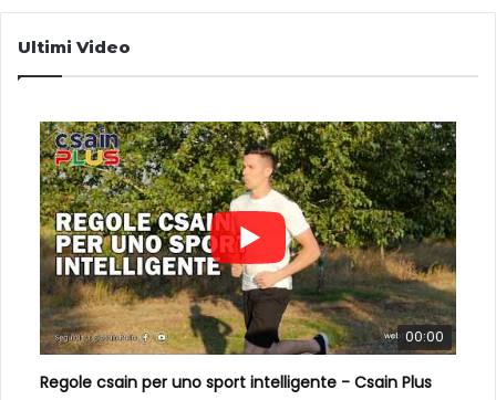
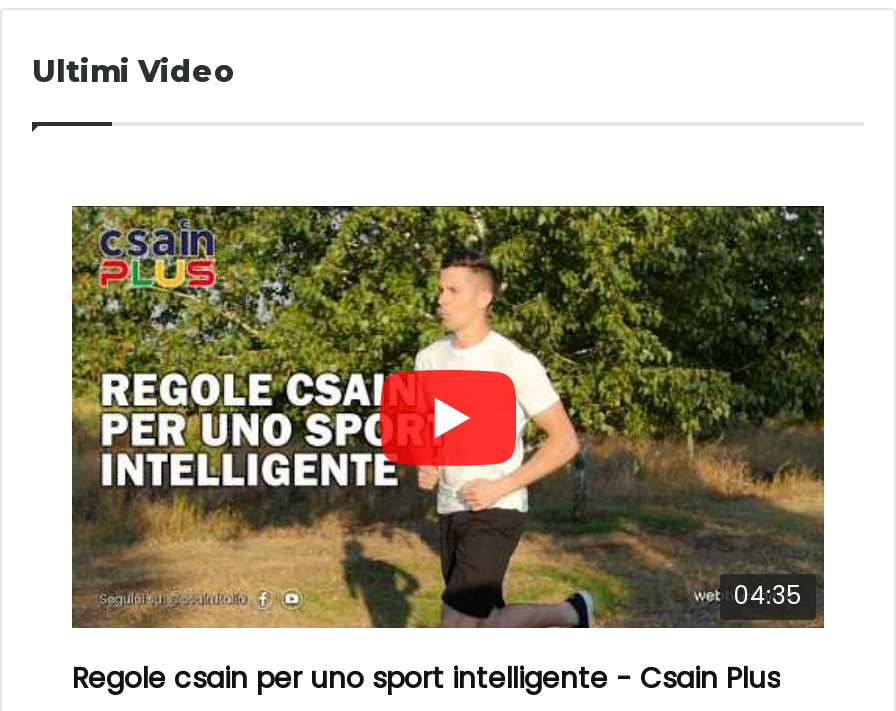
- 00:00
+ 04:35
